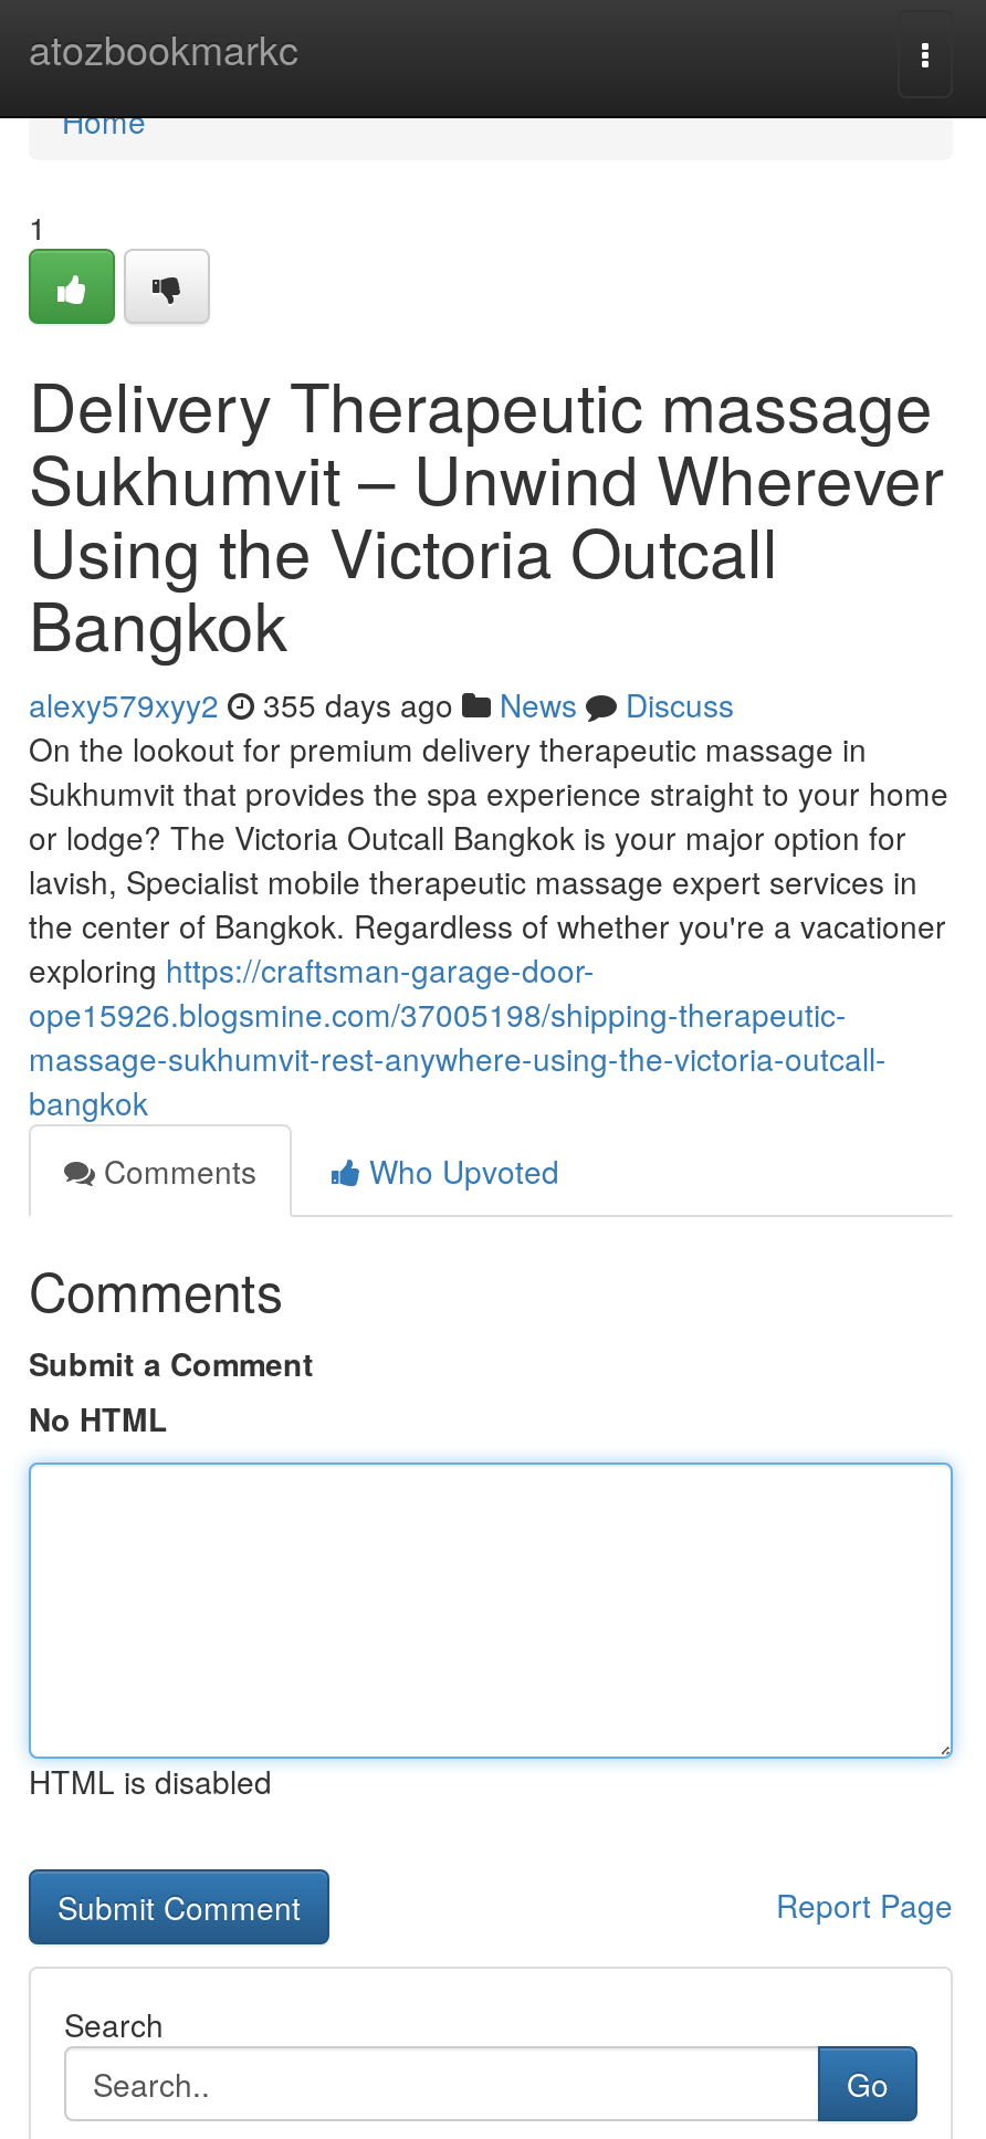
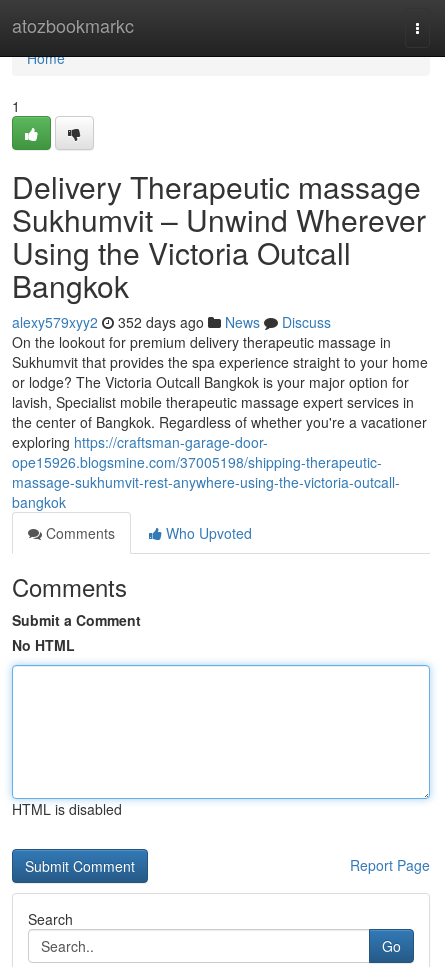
- alexy579xyy2 355 days ago News Discuss
+ alexy579xyy2 352 days ago News Discuss
